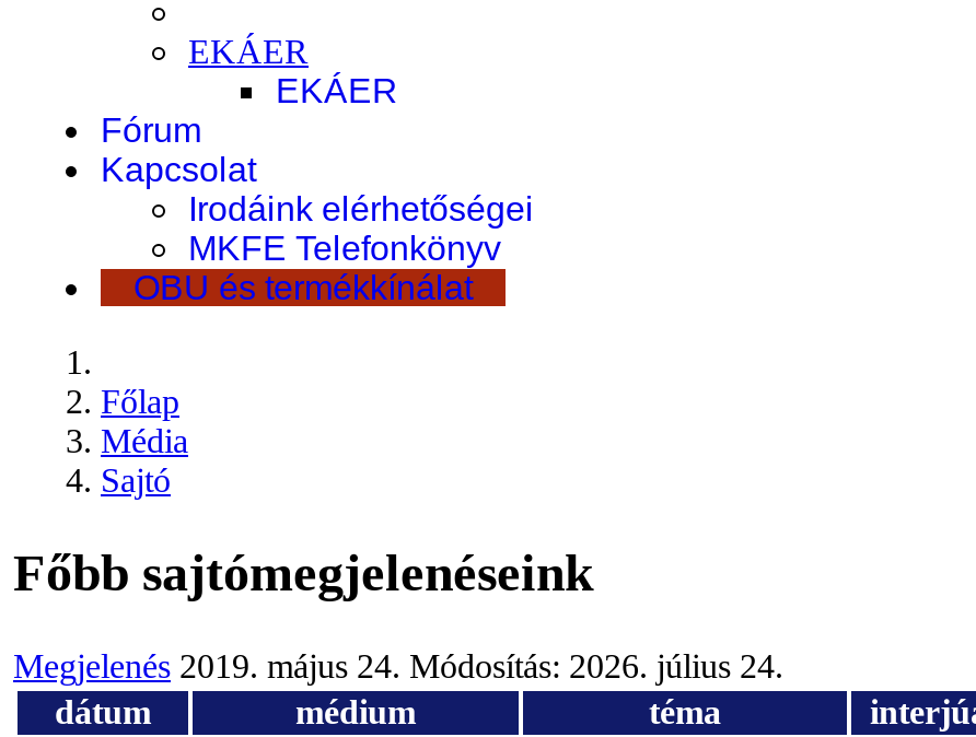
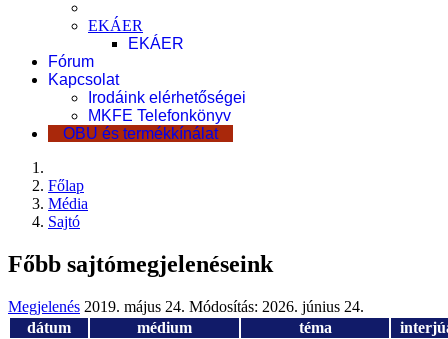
- Megjelenés 2019. május 24. Módosítás: 2026. július 24.
+ Megjelenés 2019. május 24. Módosítás: 2026. június 24.
